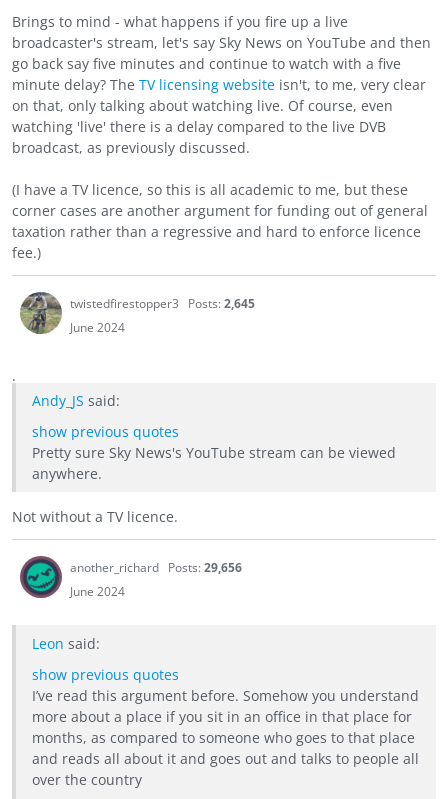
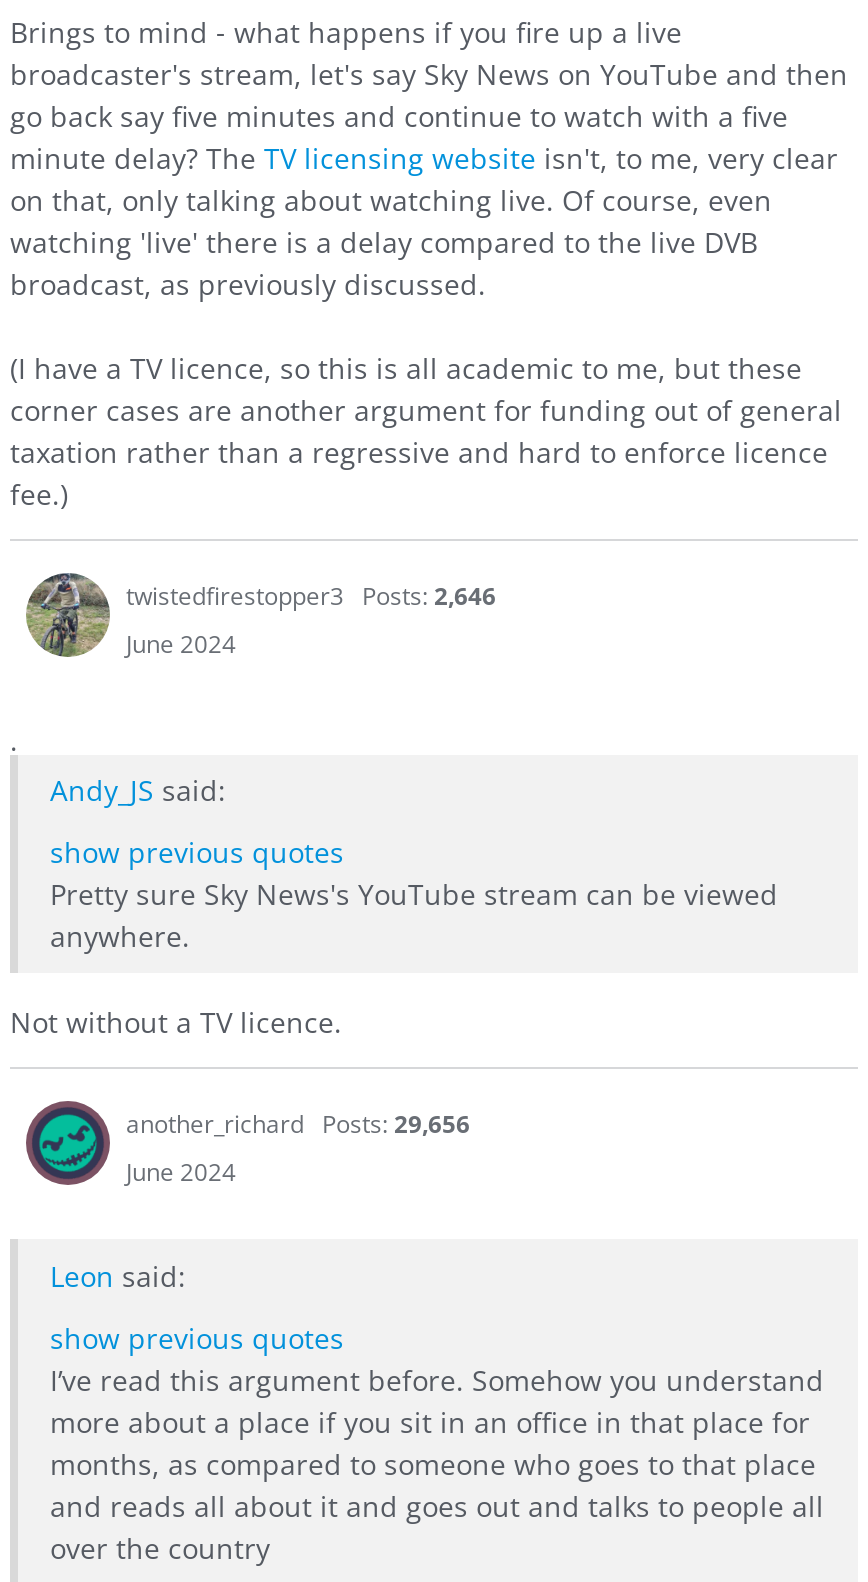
- twistedfirestopper3 Posts: 2,645
+ twistedfirestopper3 Posts: 2,646
